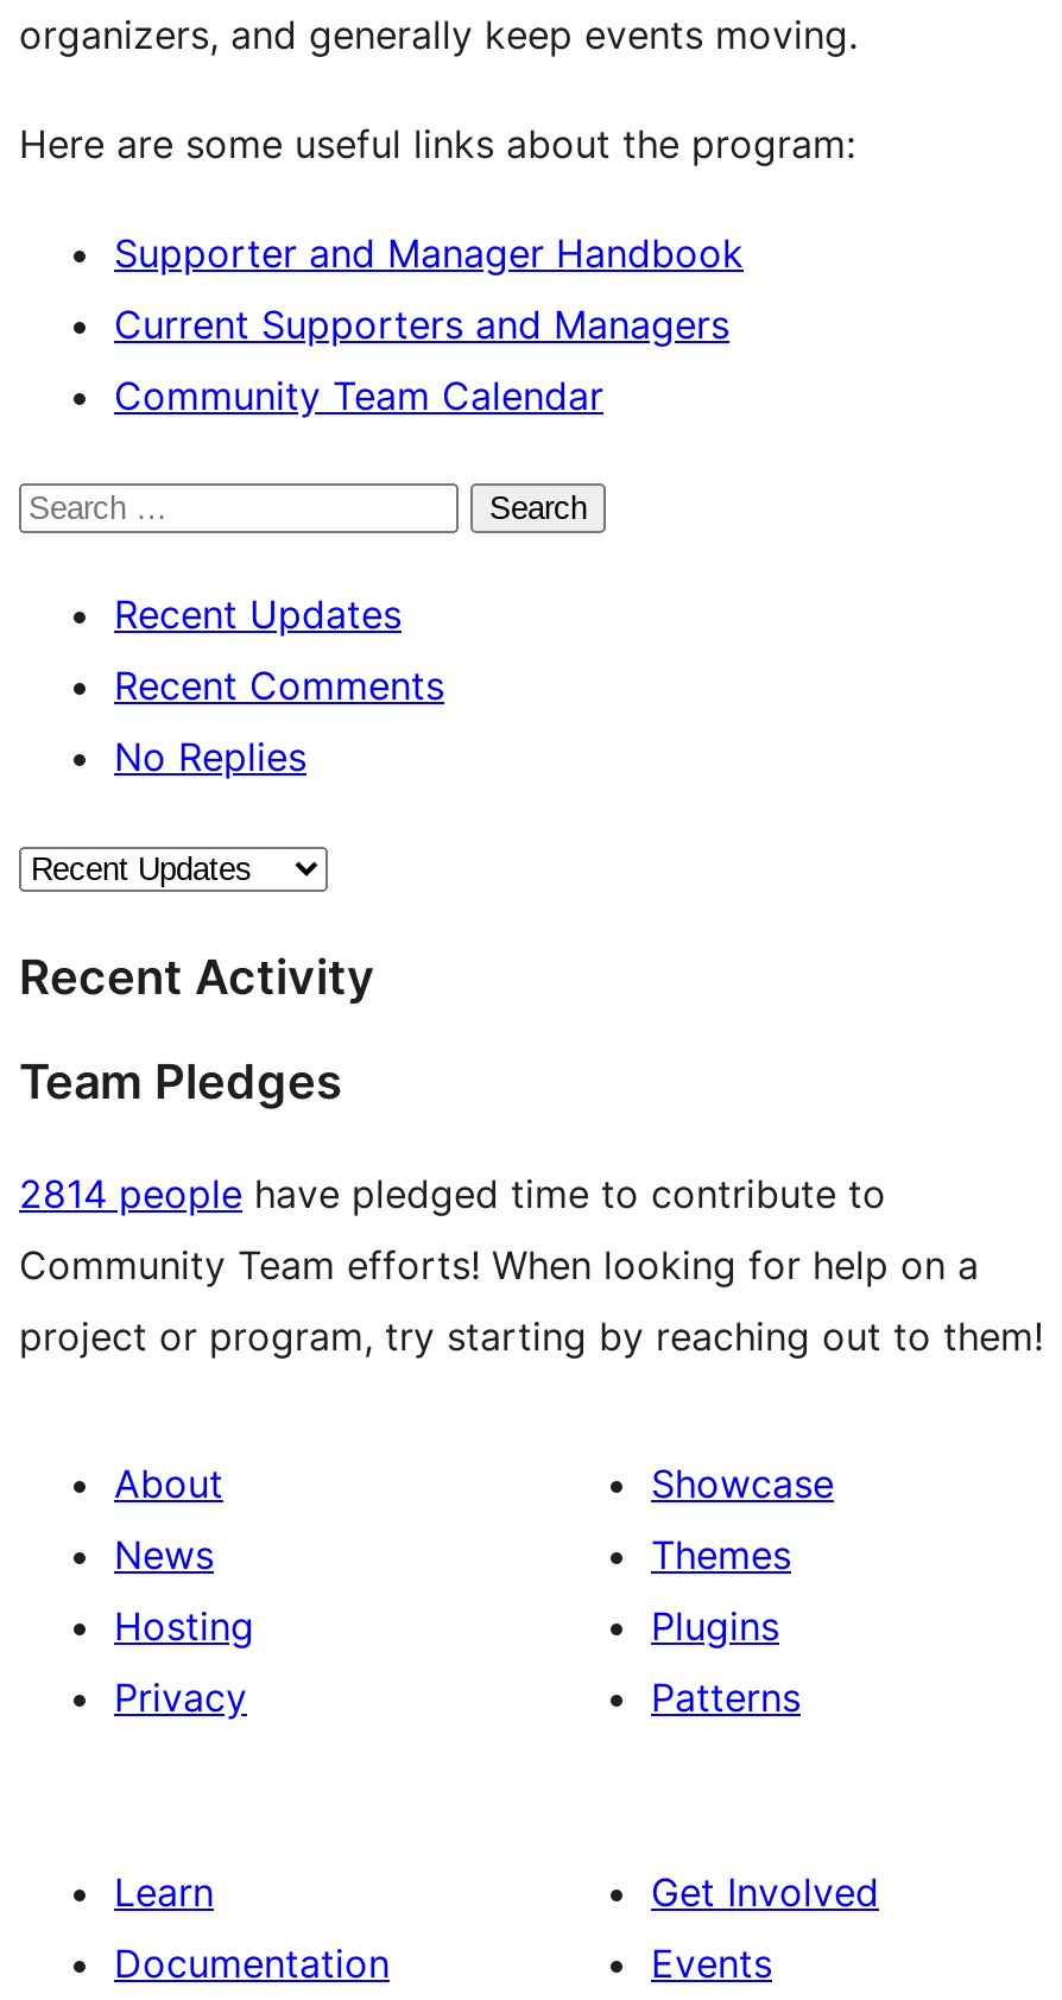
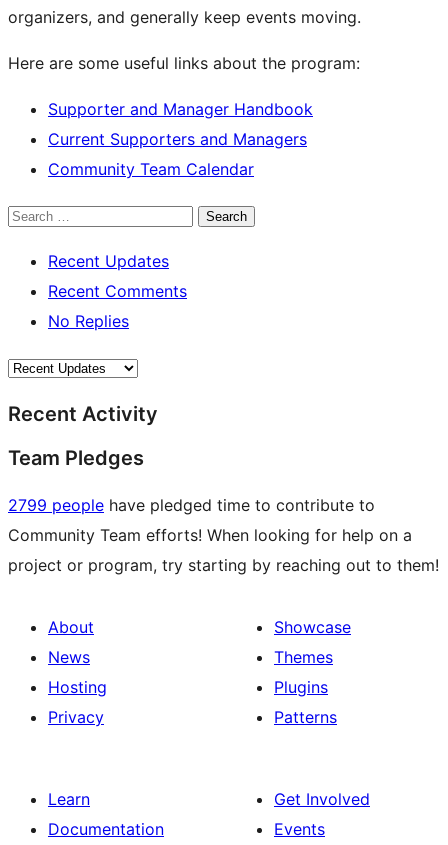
- 2814 people have pledged time to contribute to
+ 2799 people have pledged time to contribute to
